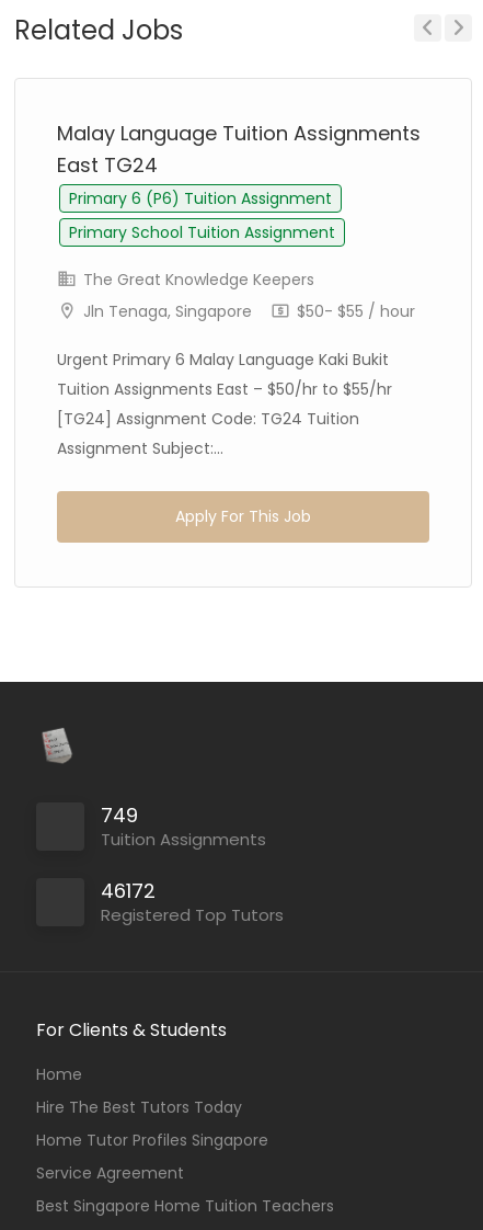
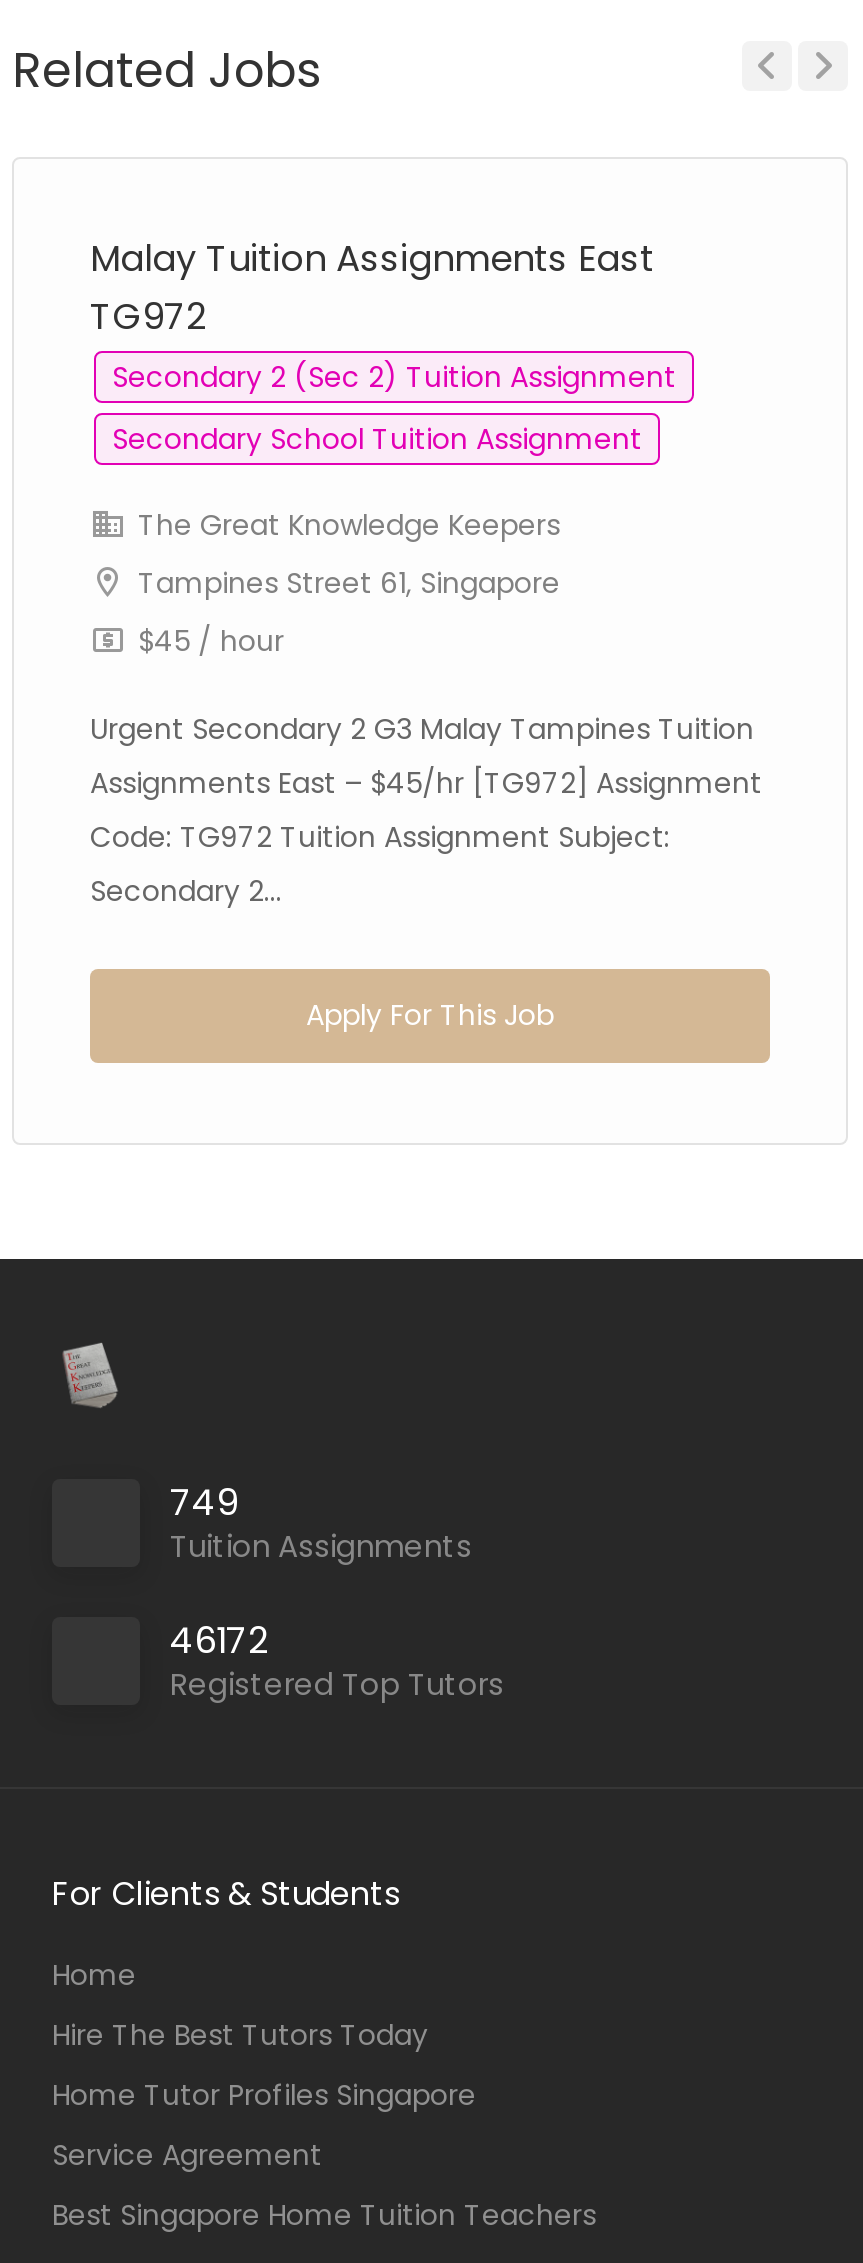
- Malay Language Tuition Assignments
- East TG24
- Primary 6 (P6) Tuition Assignment
+ Malay Tuition Assignments East
+ TG972
+ Secondary 2 (Sec 2) Tuition Assignment

- Primary School Tuition Assignment
+ Secondary School Tuition Assignment

- Jln Tenaga, Singapore
- $50- $55 / hour
+ Tampines Street 61, Singapore
+ $45 / hour

- Urgent Primary 6 Malay Language Kaki Bukit
- Tuition Assignments East – $50/hr to $55/hr
- [TG24] Assignment Code: TG24 Tuition
- Assignment Subject:...
+ Urgent Secondary 2 G3 Malay Tampines Tuition
+ Assignments East – $45/hr [TG972] Assignment
+ Code: TG972 Tuition Assignment Subject:
+ Secondary 2...

moved down: Apply For This Job
